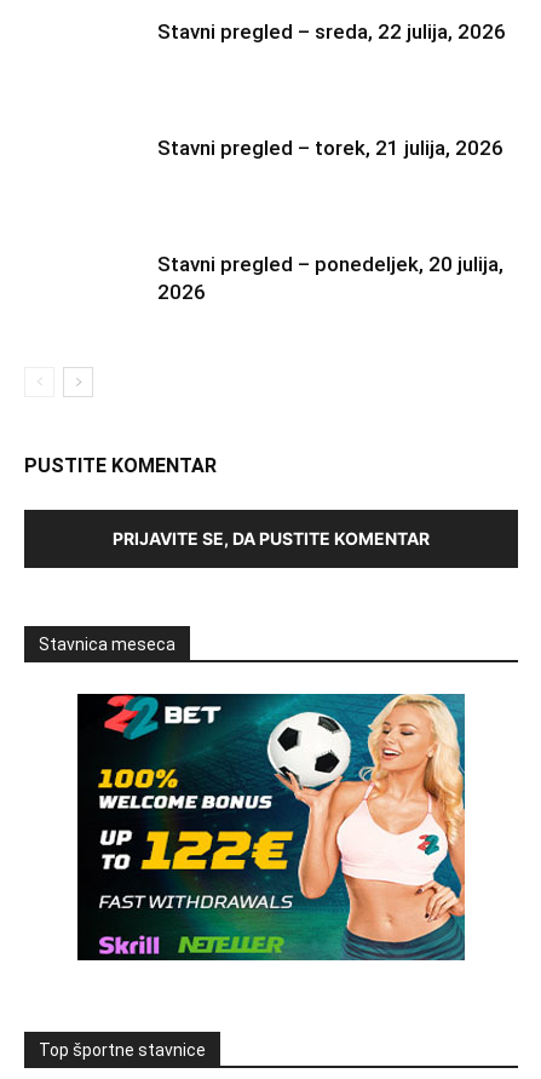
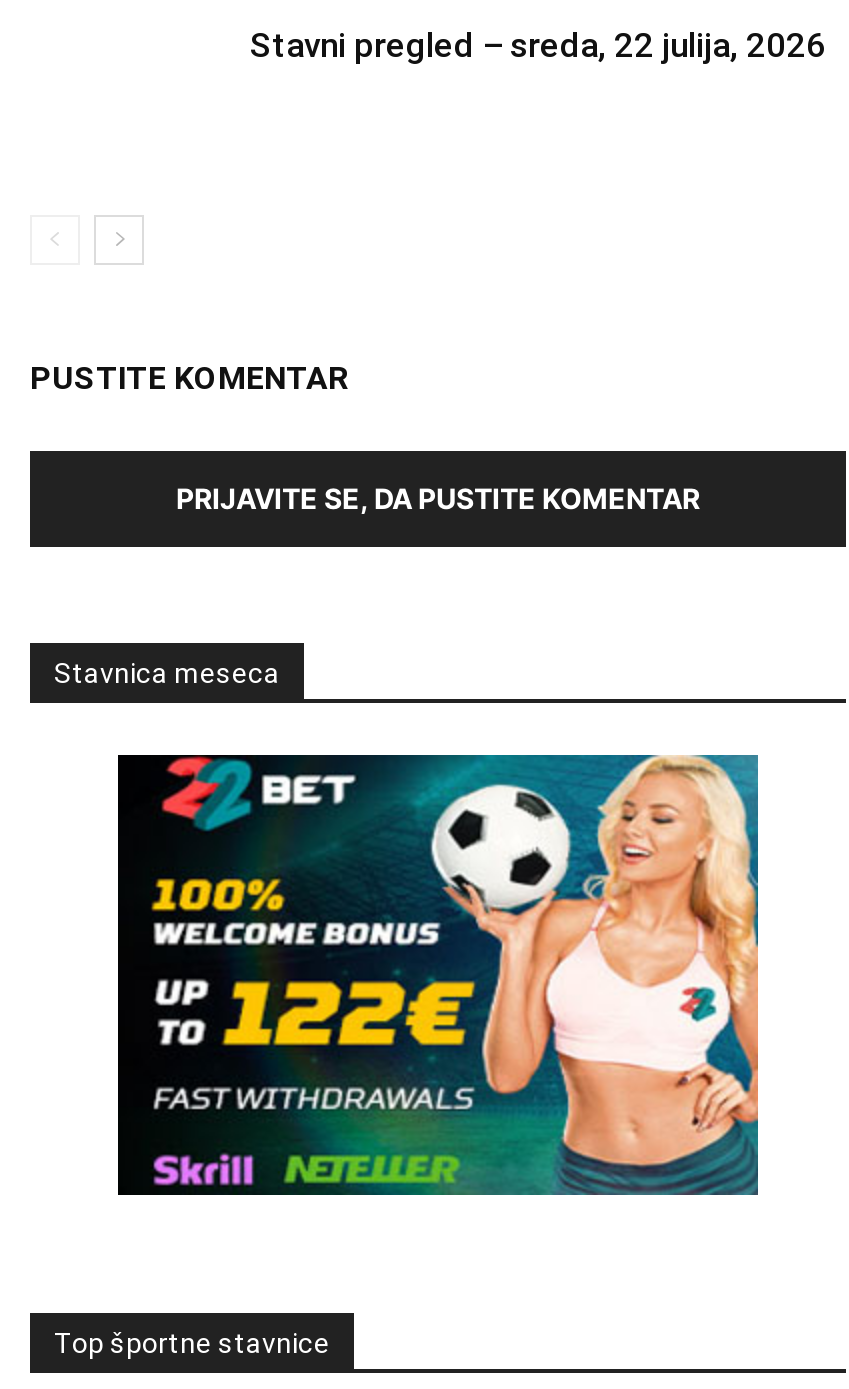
- Stavni pregled – torek, 21 julija, 2026

- Stavni pregled – ponedeljek, 20 julija,
- 2026
